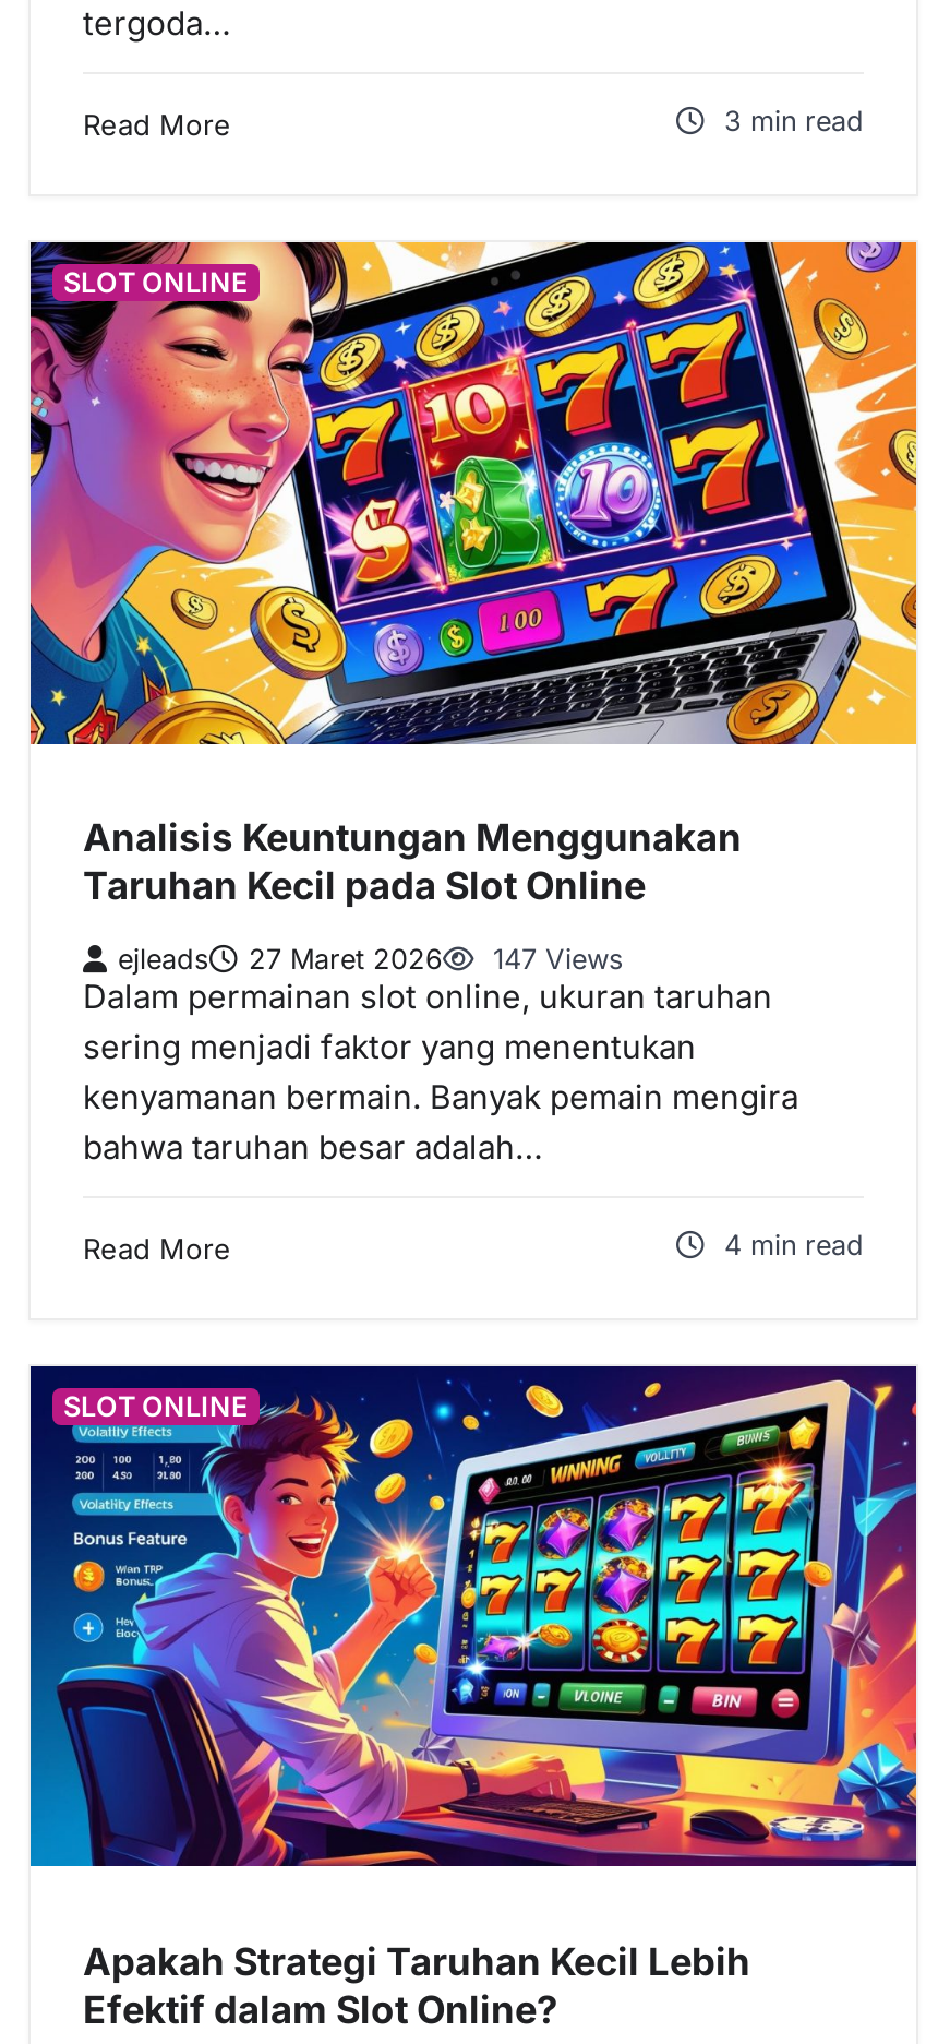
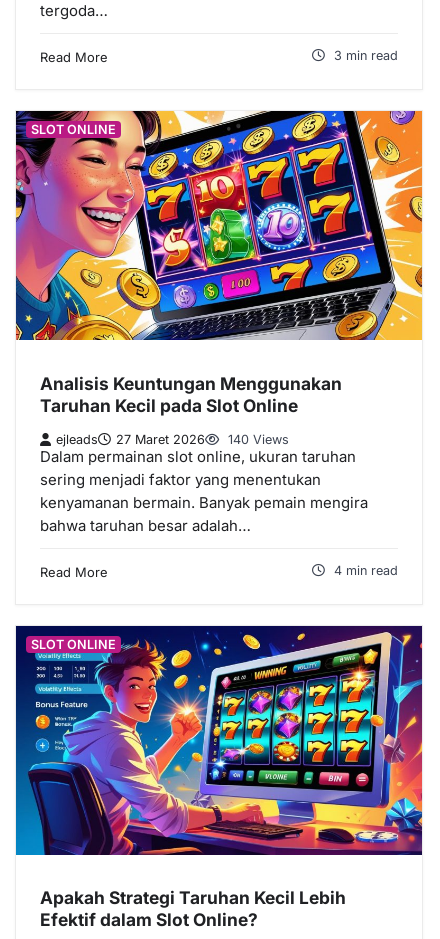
- ejleads 27 Maret 2026 147 Views
+ ejleads 27 Maret 2026 140 Views
